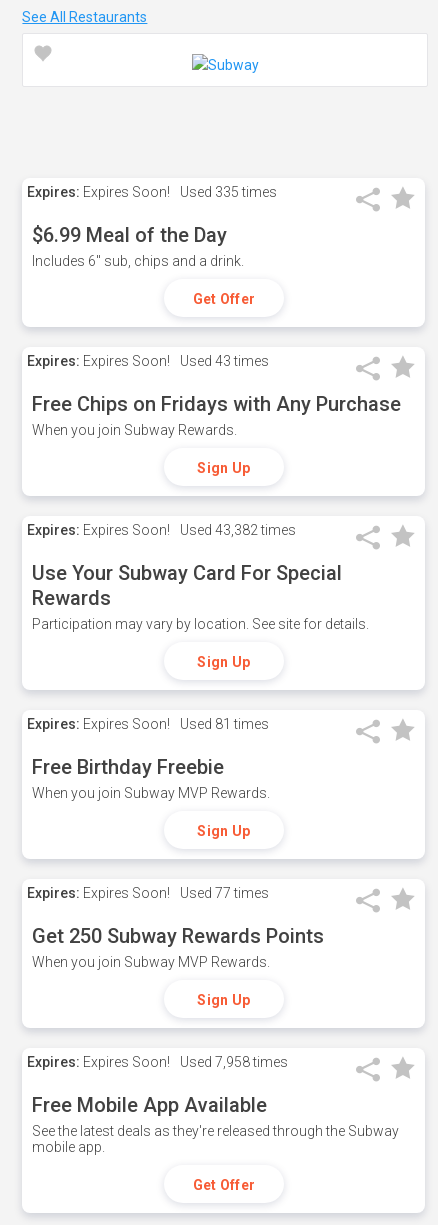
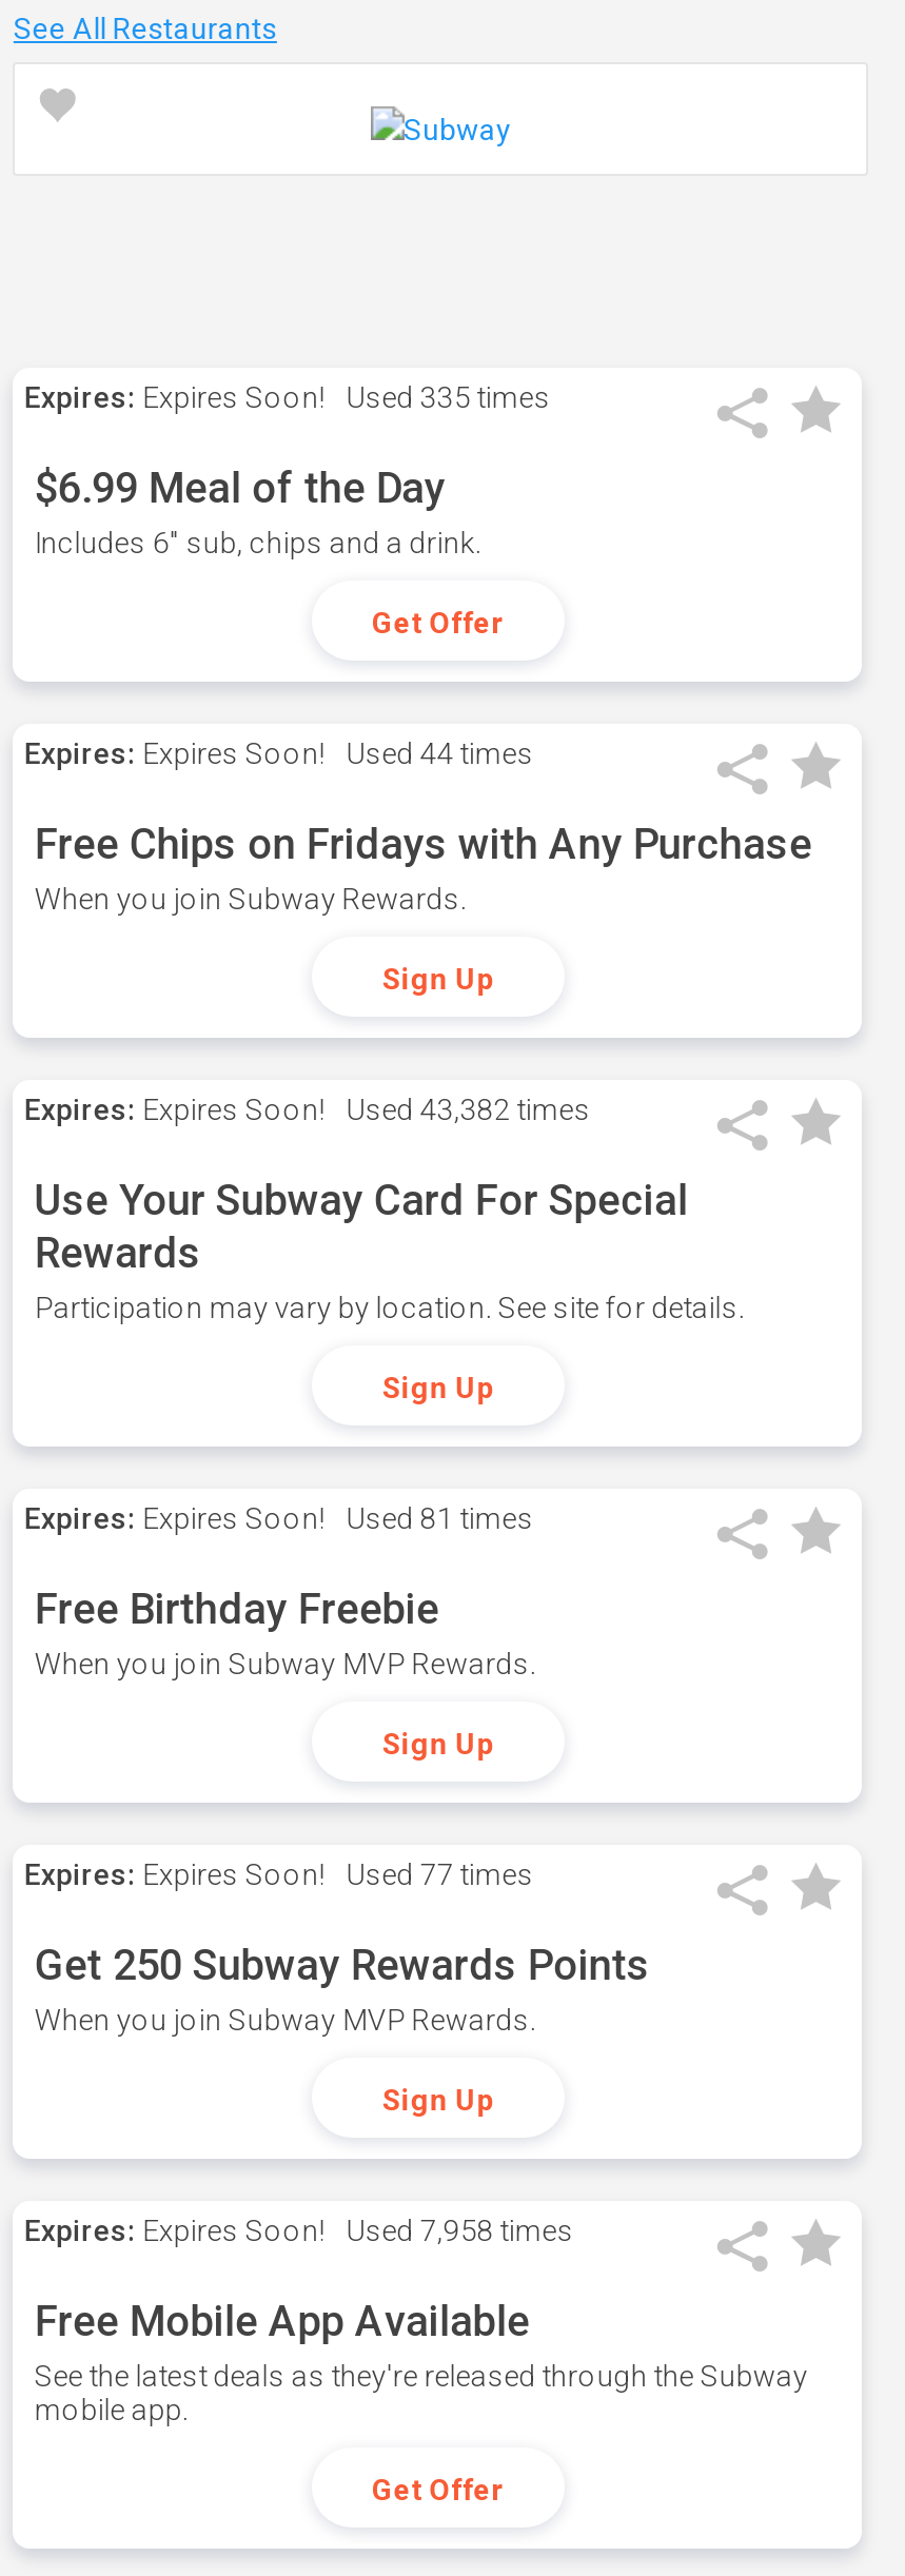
- Expires: Expires Soon! Used 43 times
+ Expires: Expires Soon! Used 44 times
